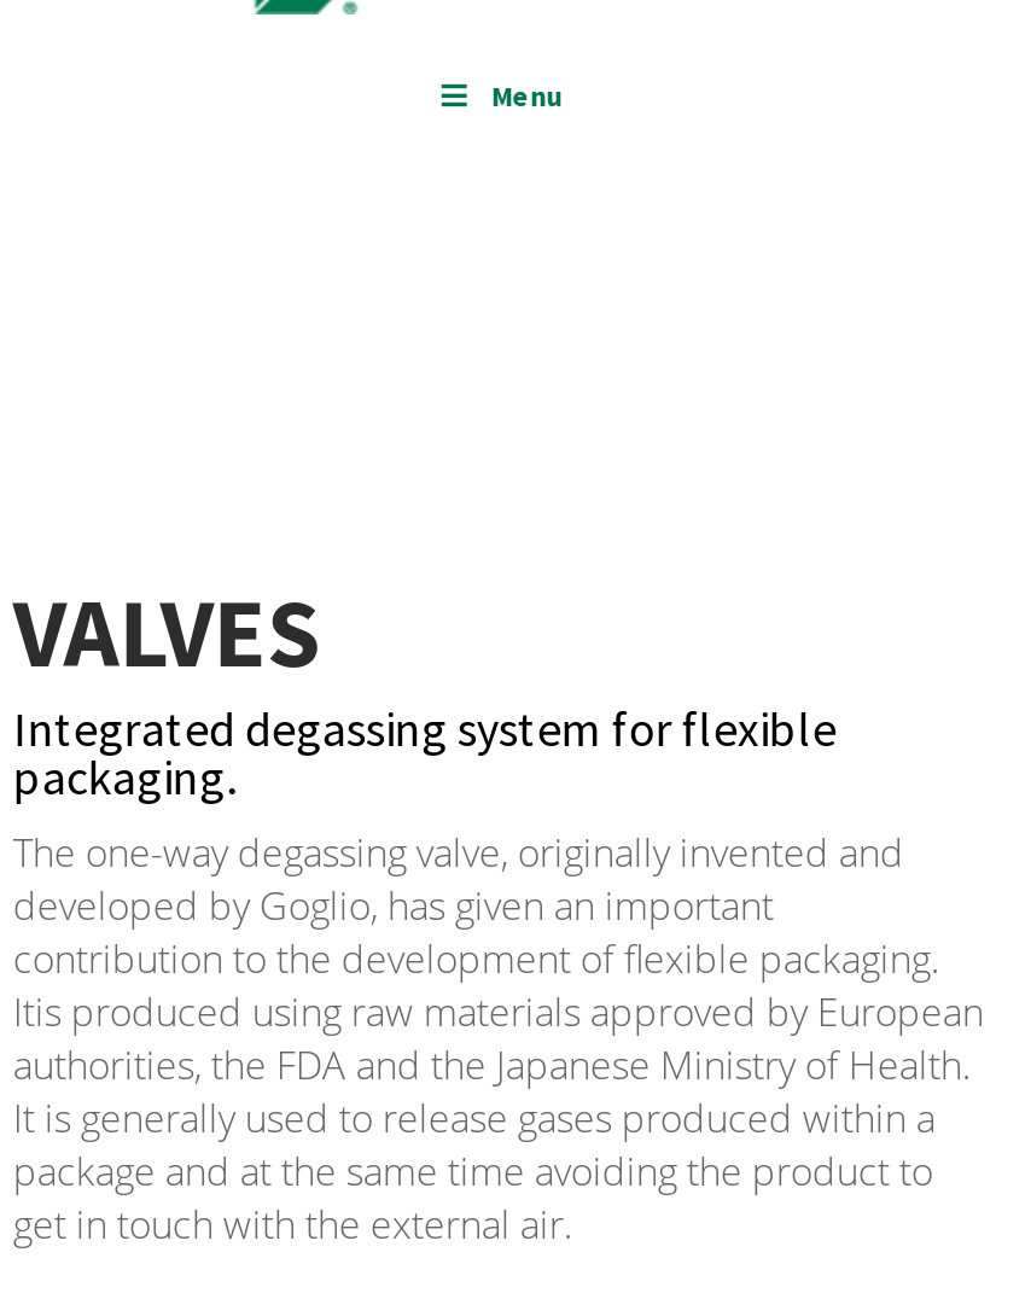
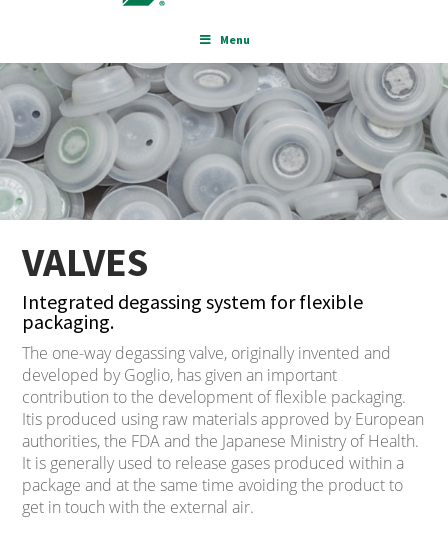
+ [image]
